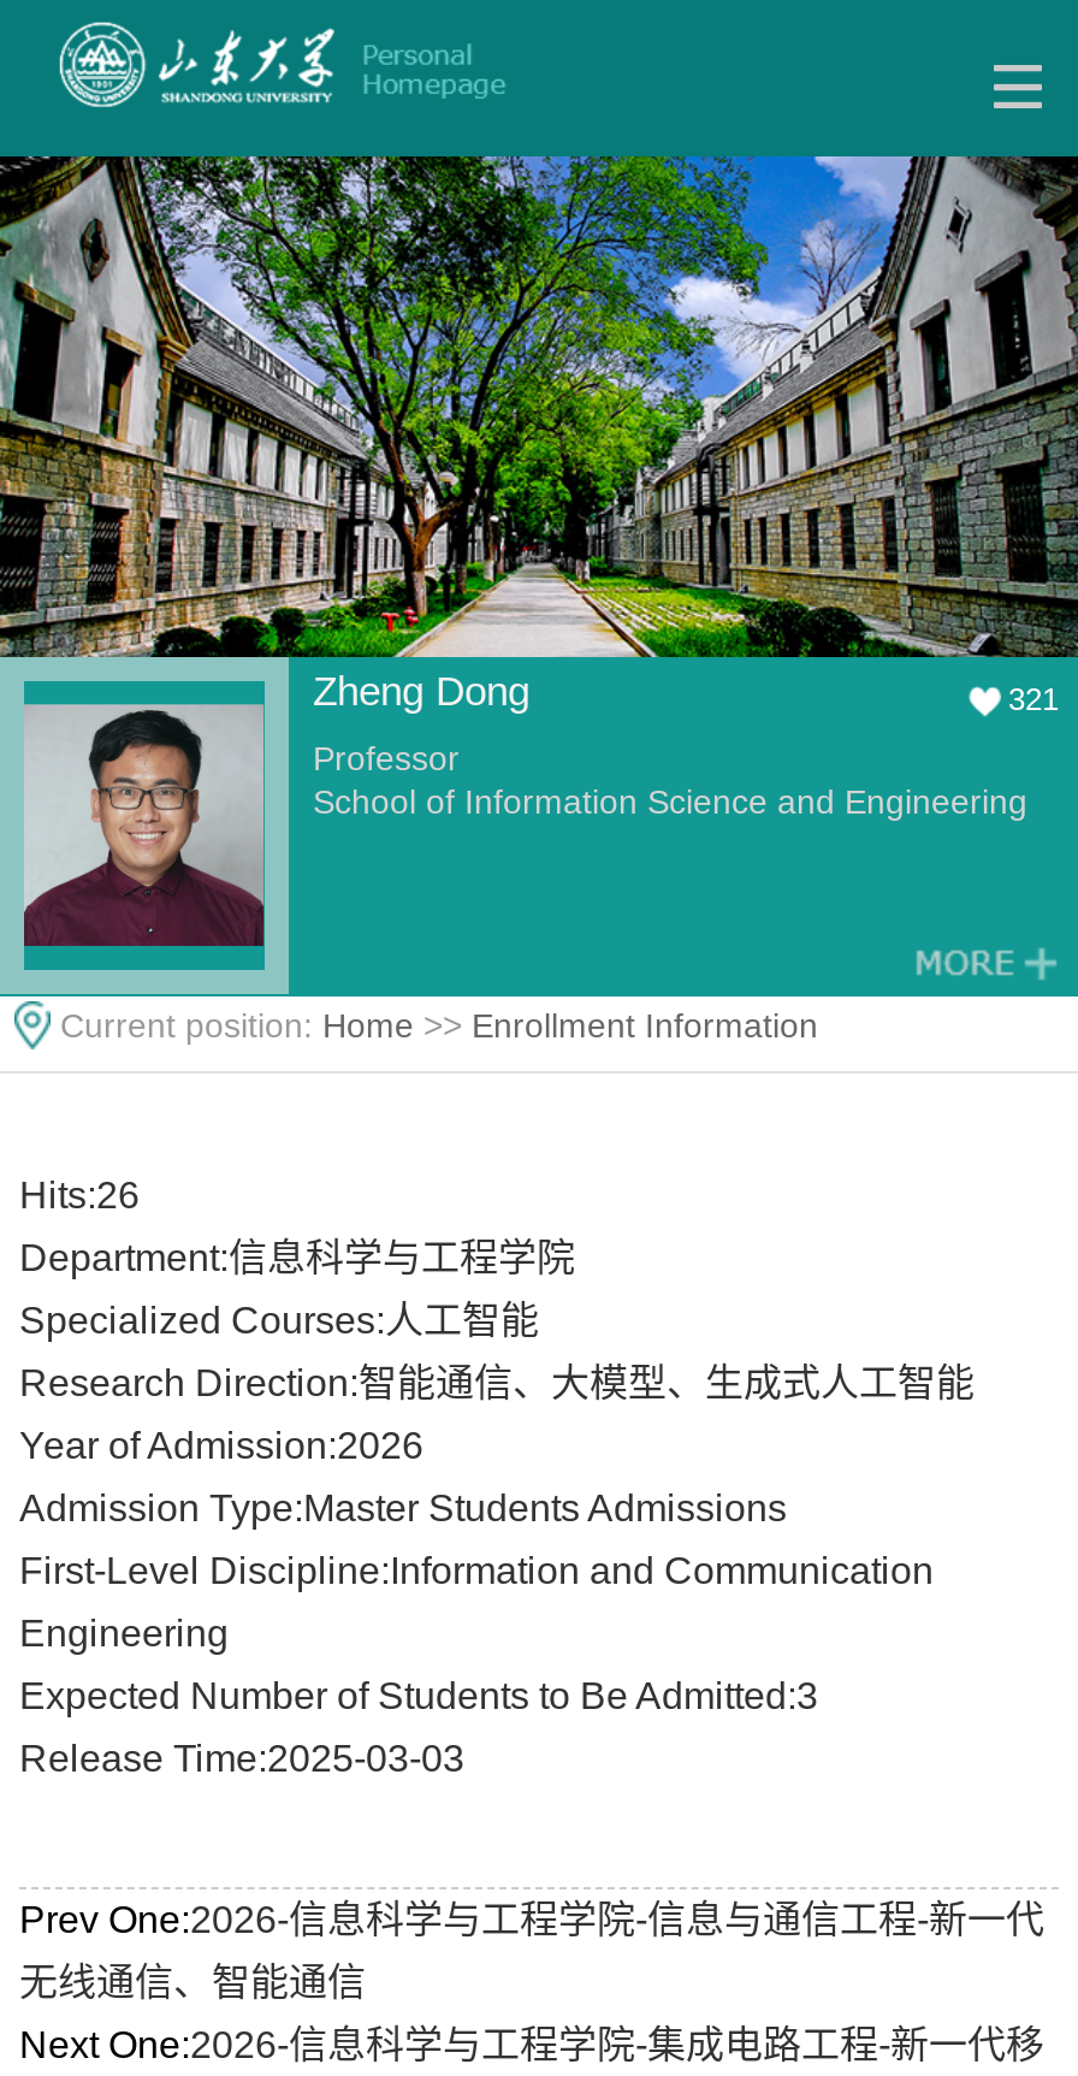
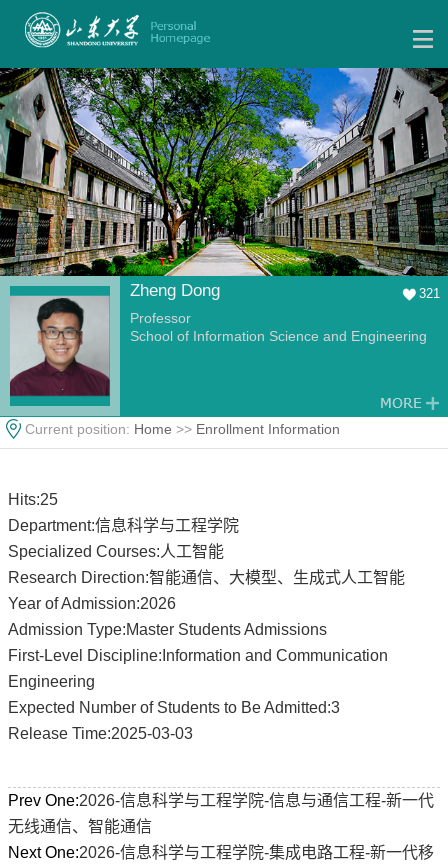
- Hits:26
+ Hits:25
